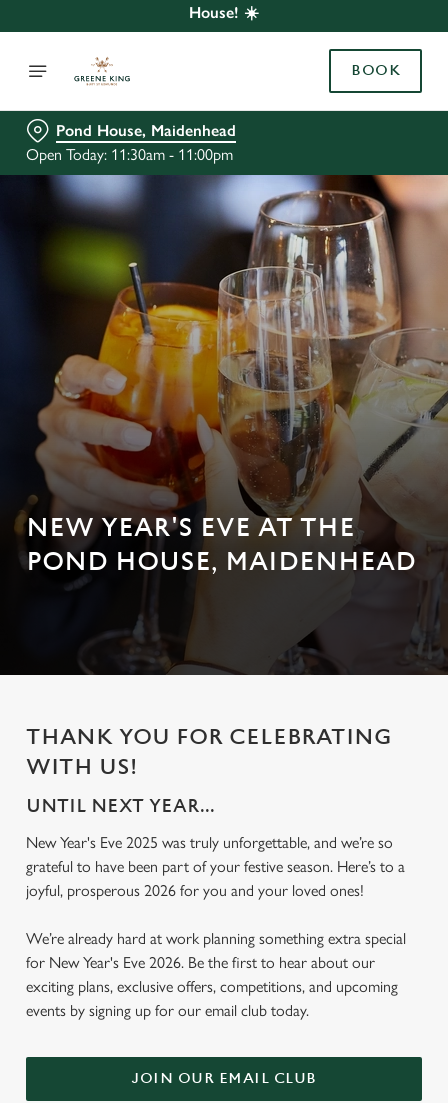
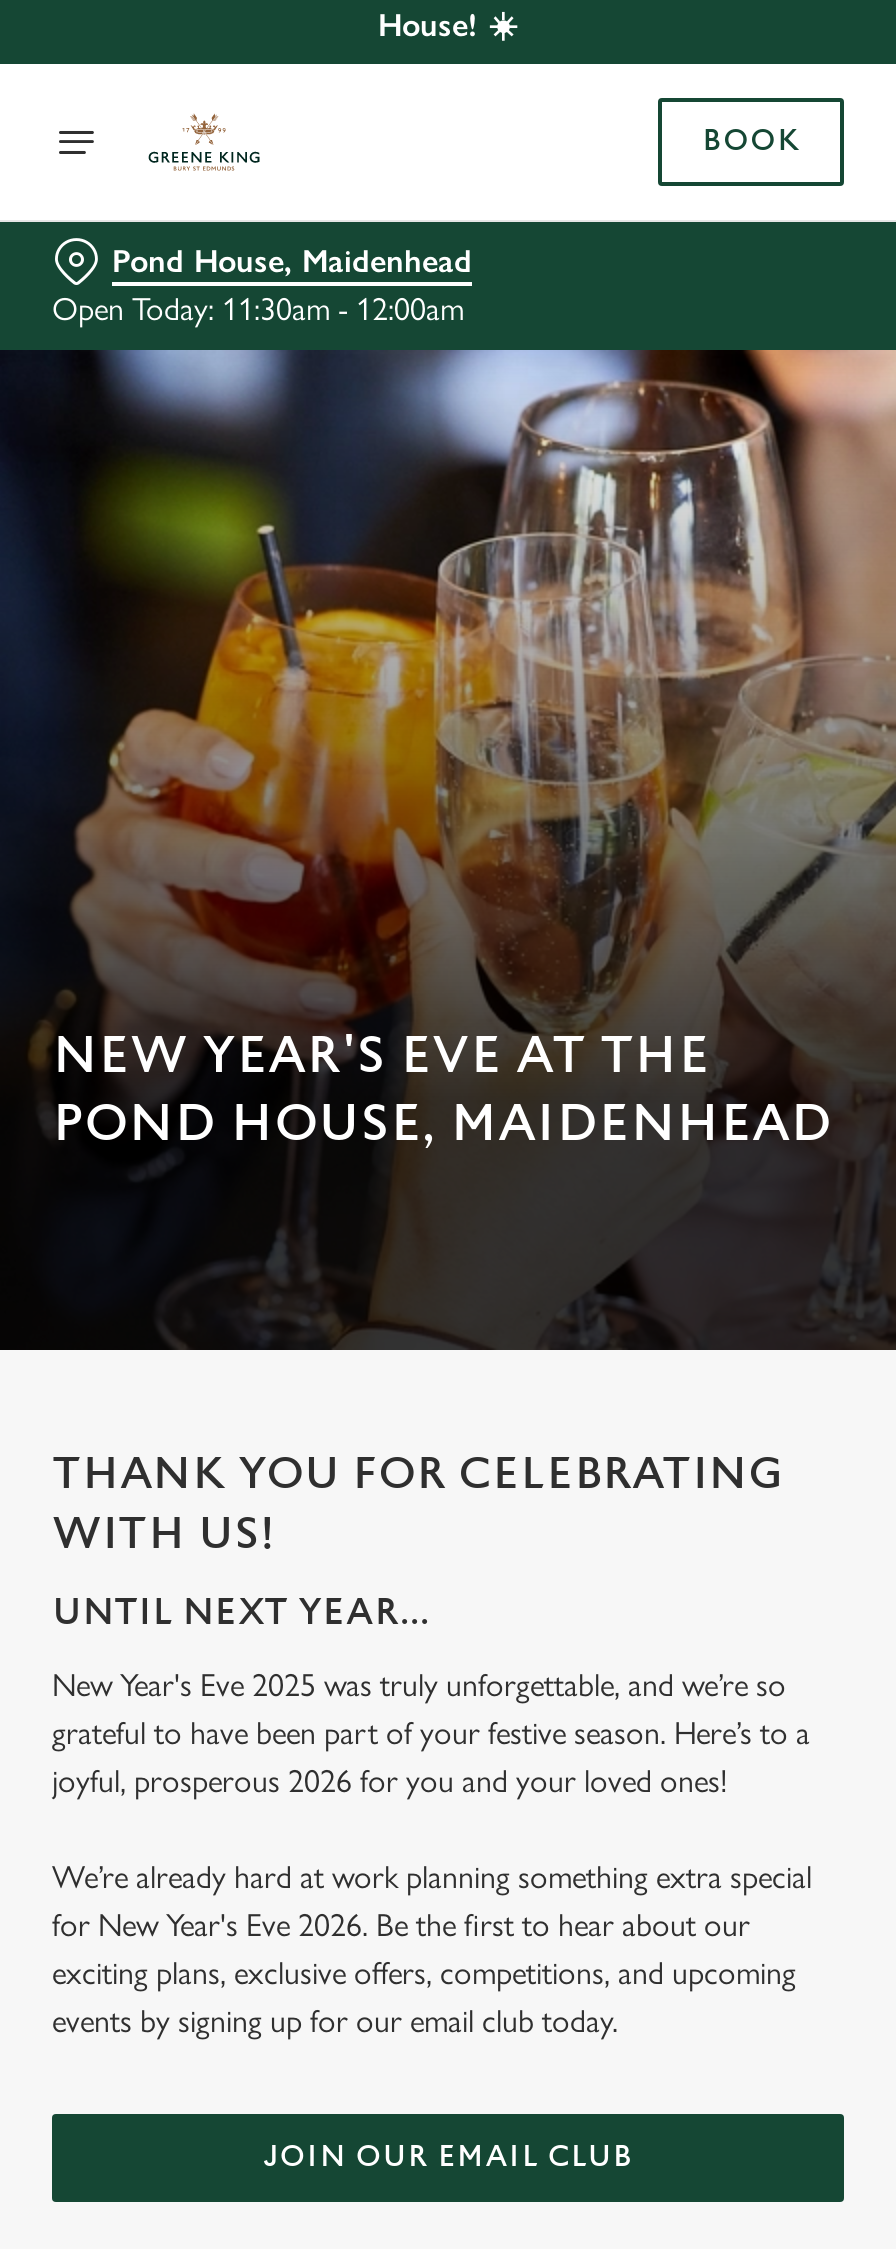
- Open Today: 11:30am - 11:00pm
+ Open Today: 11:30am - 12:00am
